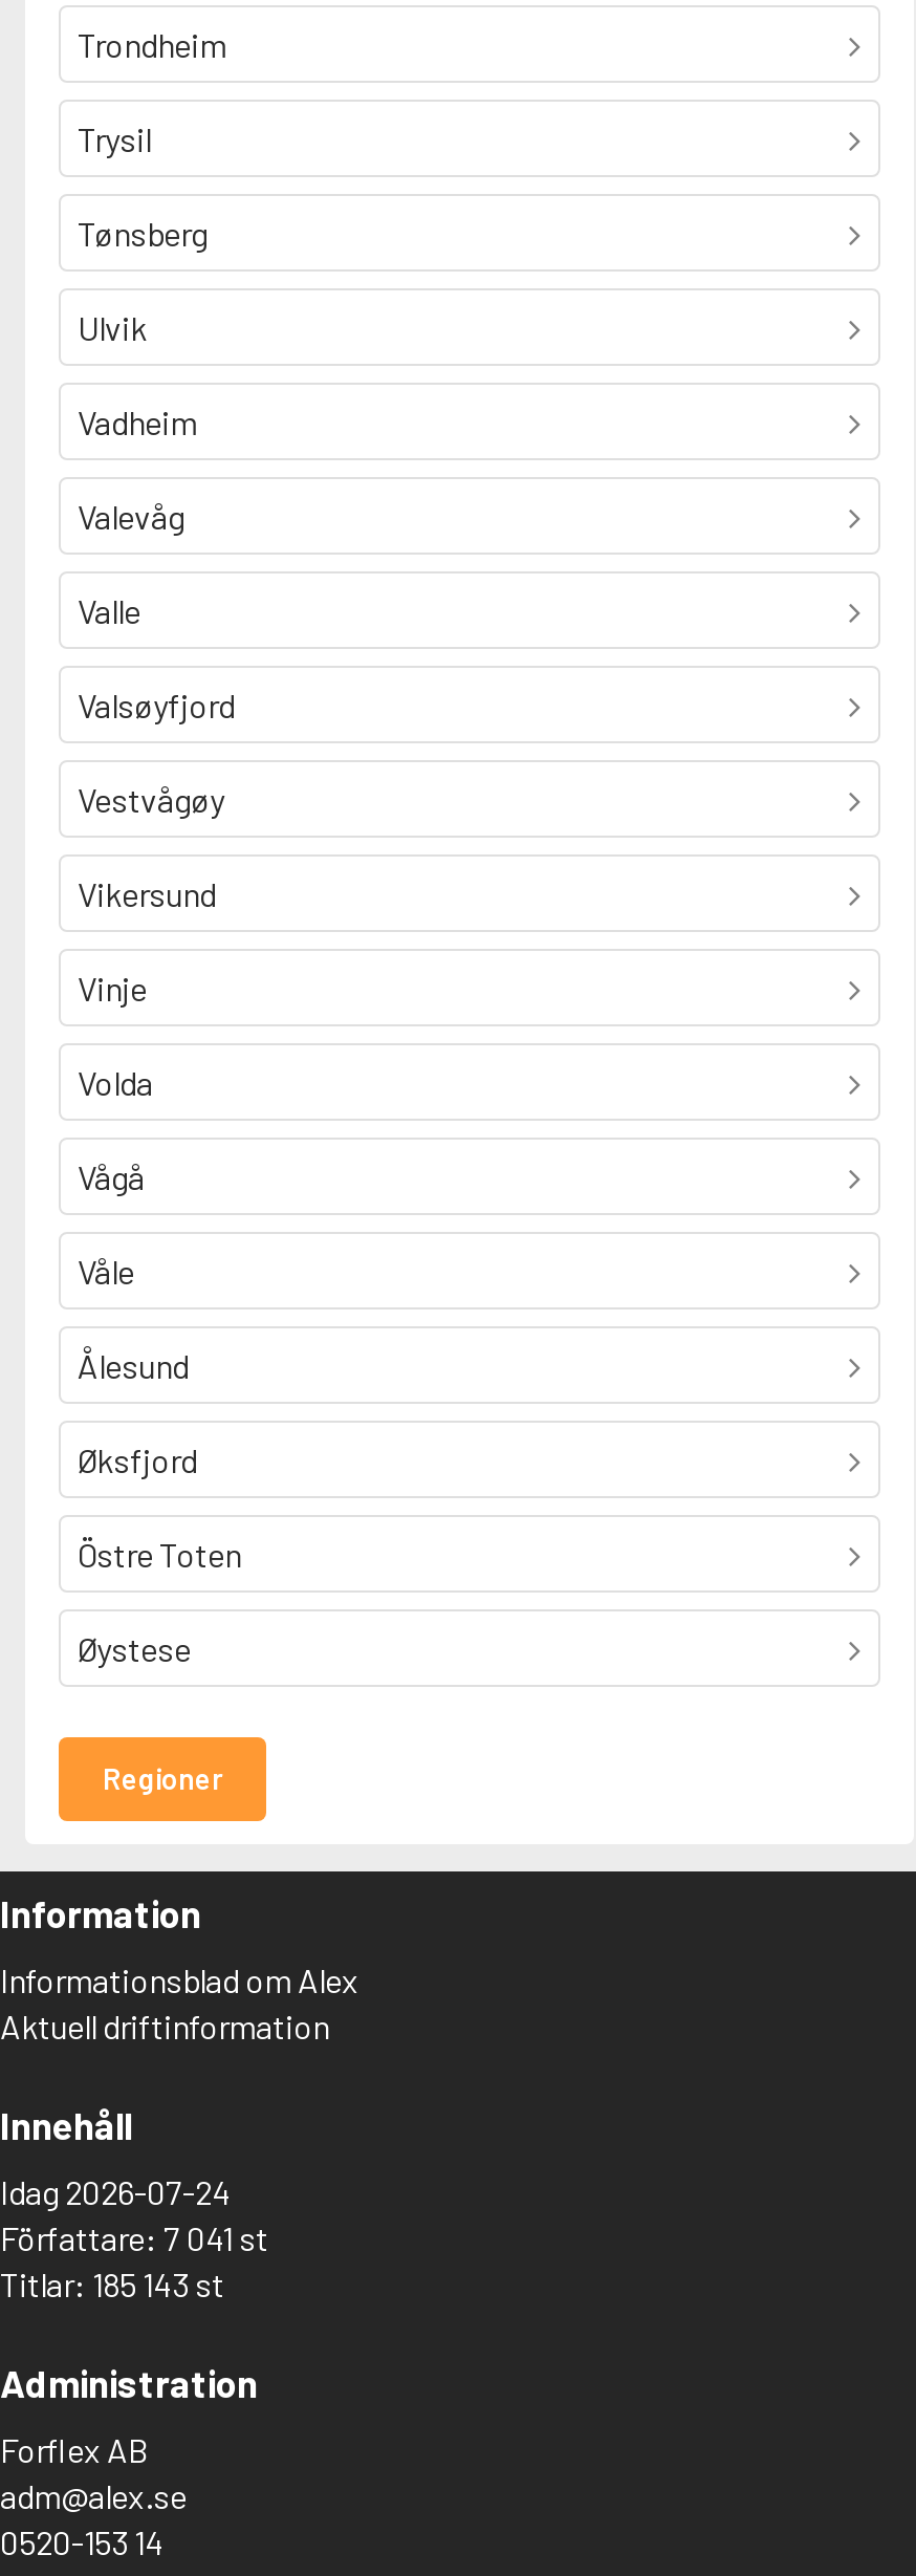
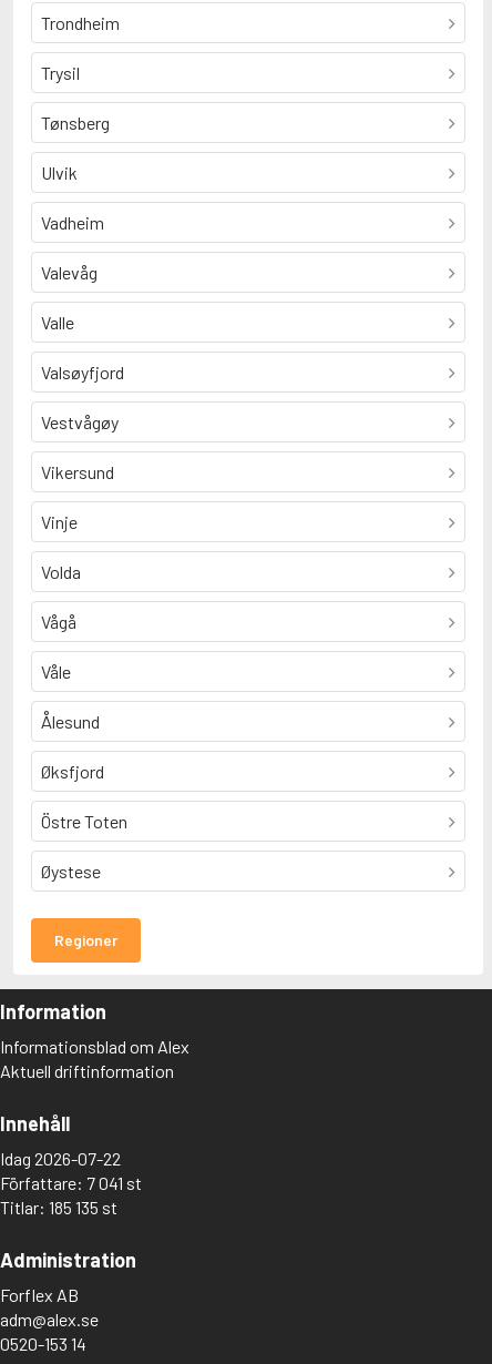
- Idag 2026-07-24
+ Idag 2026-07-22

- Titlar: 185 143 st
+ Titlar: 185 135 st
